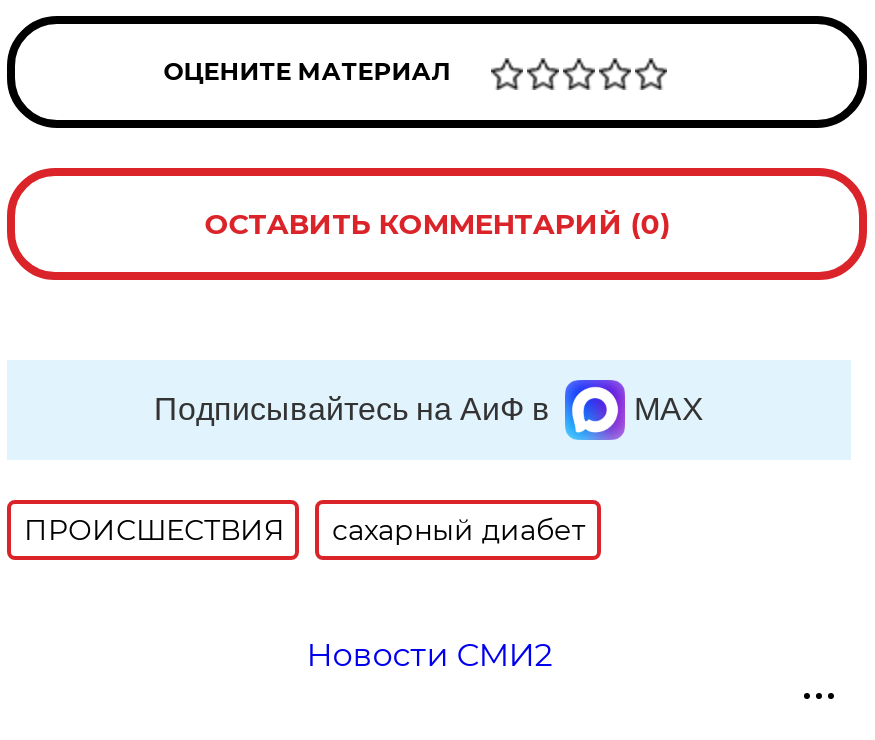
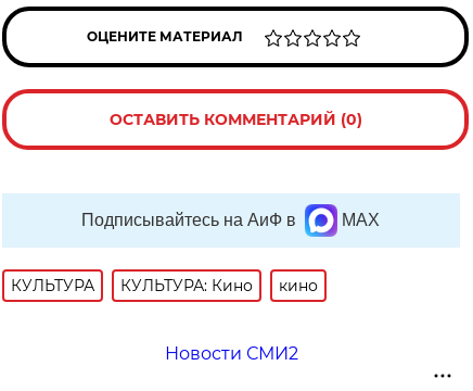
- ПРОИСШЕСТВИЯ
- сахарный диабет
+ КУЛЬТУРА
+ КУЛЬТУРА: Кино
+ кино
